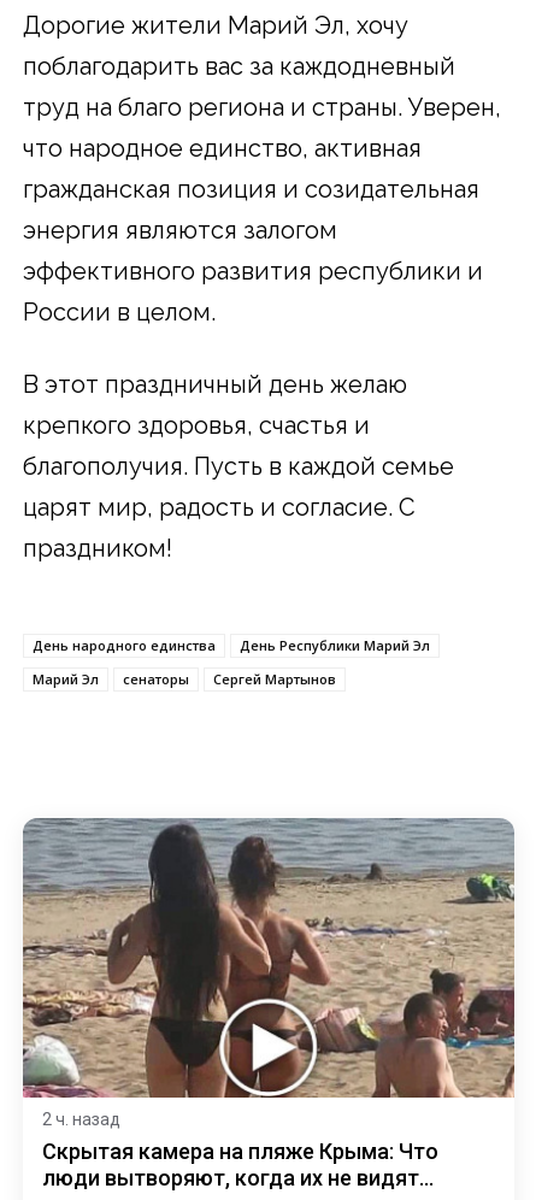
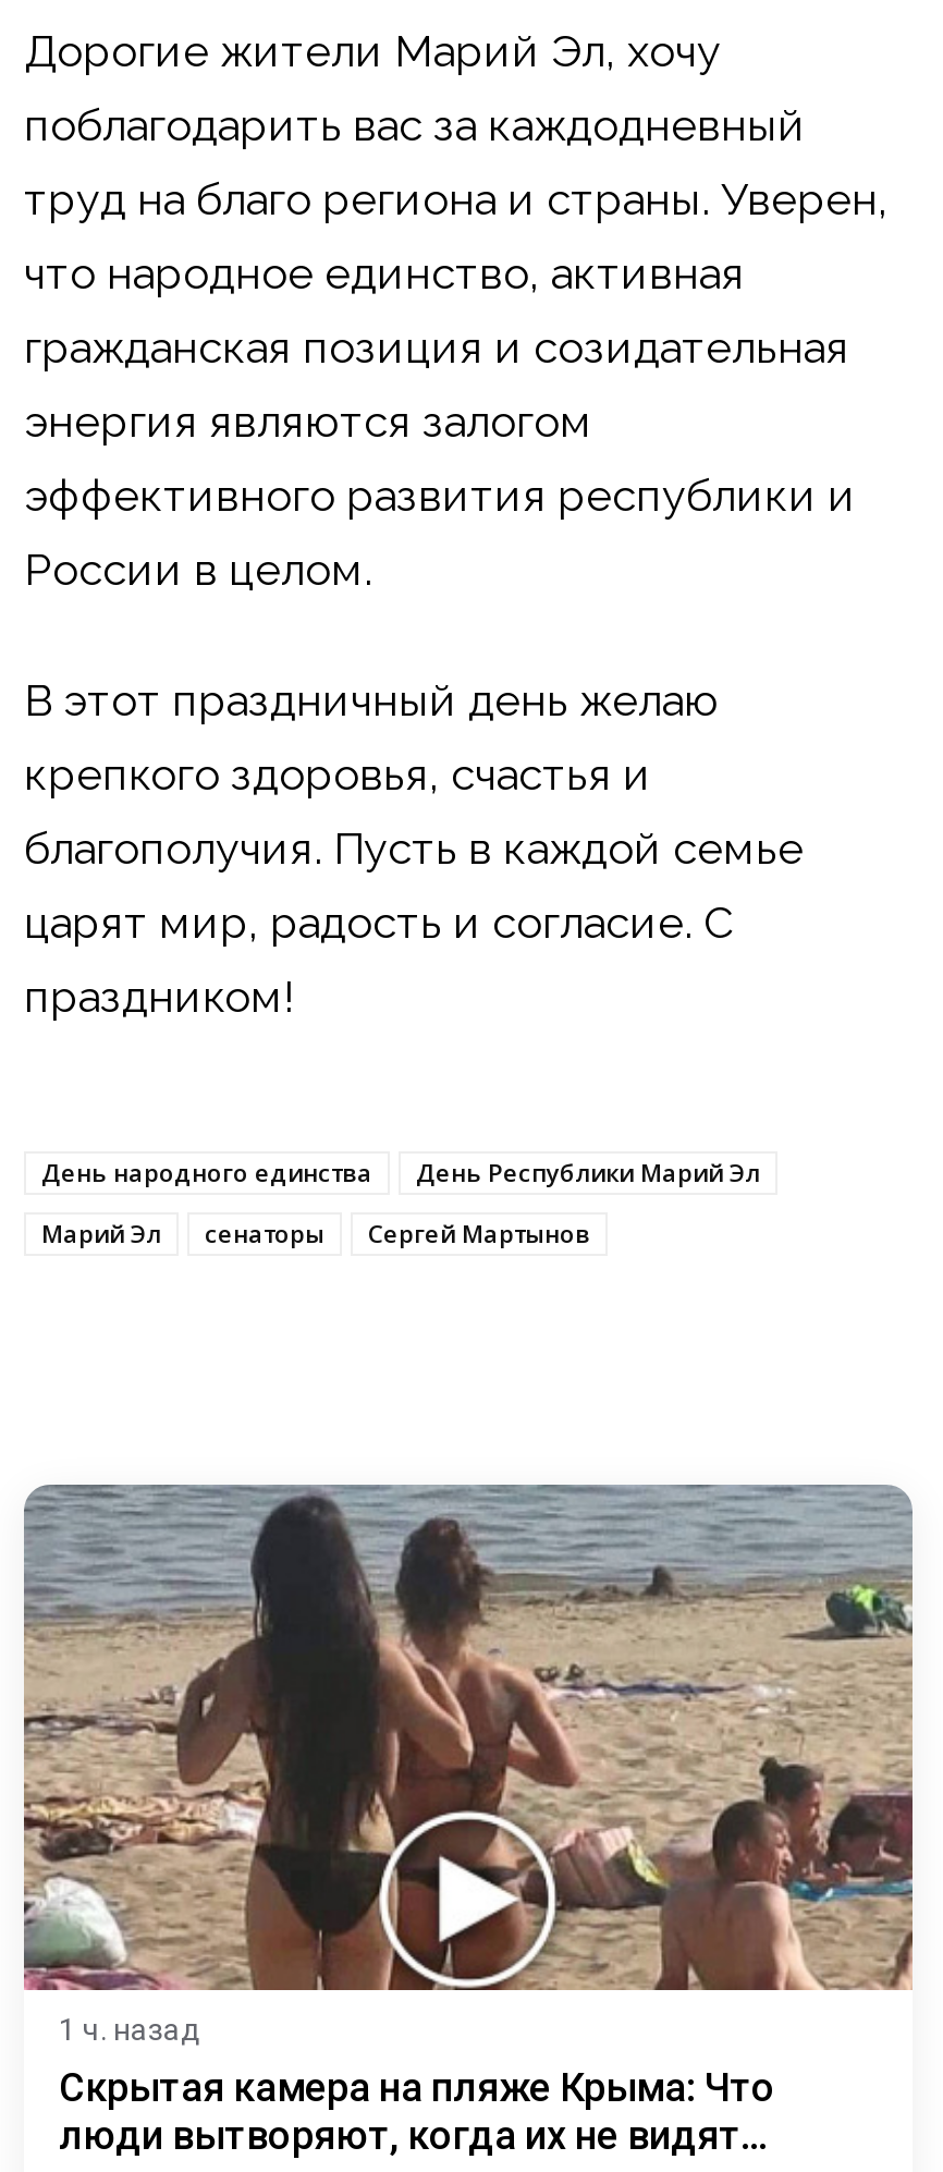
- 2 ч. назад
+ 1 ч. назад
